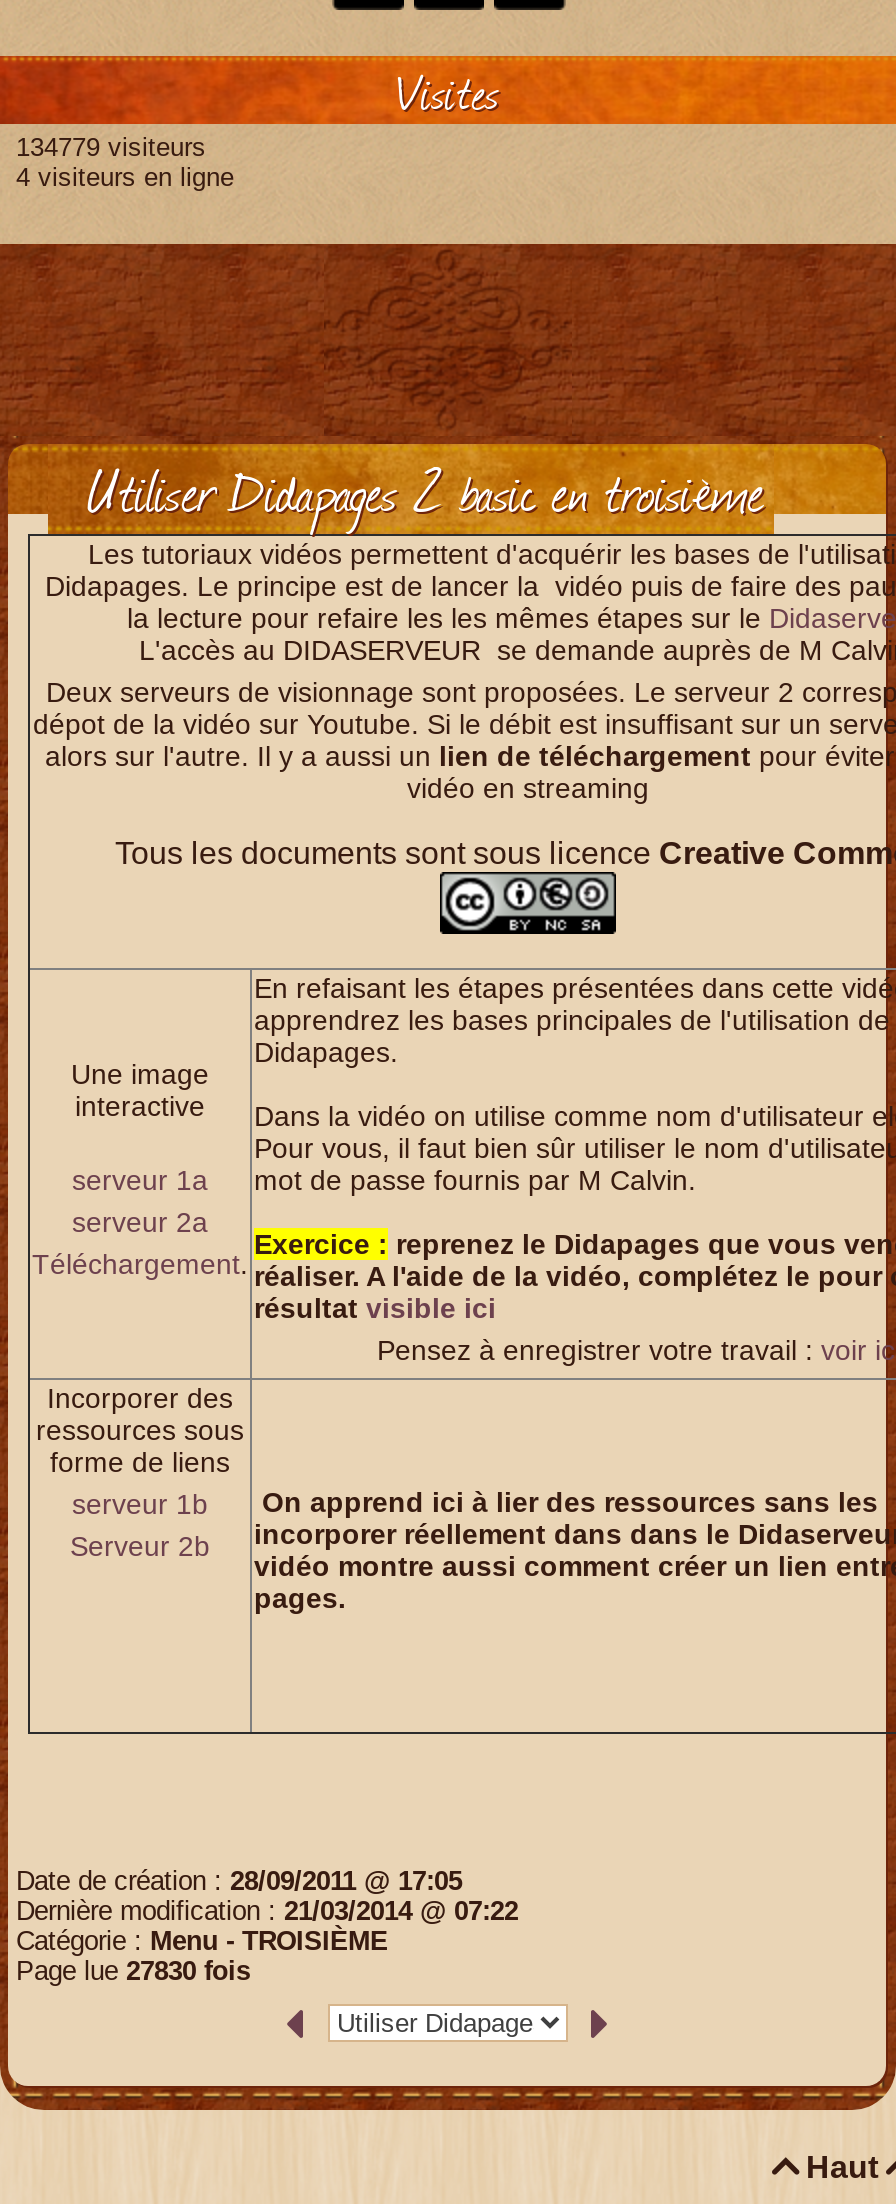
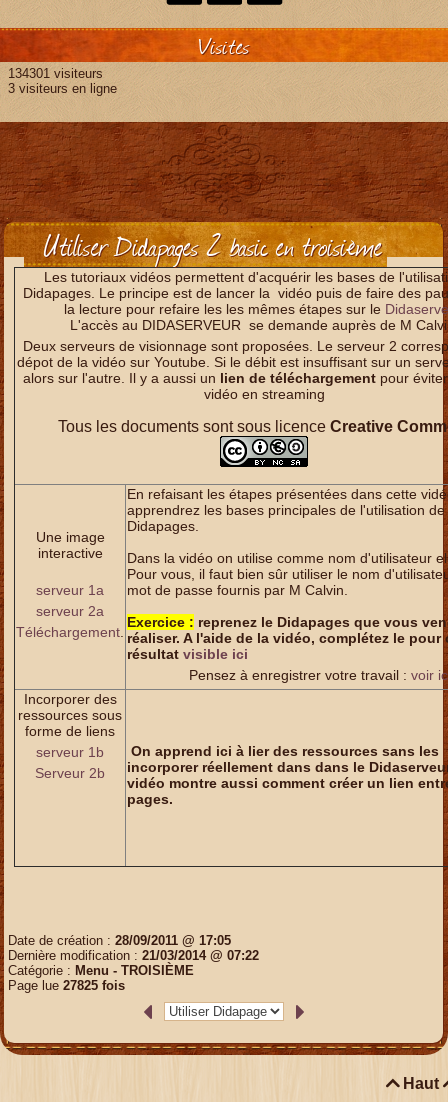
- 134779 visiteurs
+ 134301 visiteurs

- 4 visiteurs en ligne
+ 3 visiteurs en ligne

- Page lue 27830 fois
+ Page lue 27825 fois
